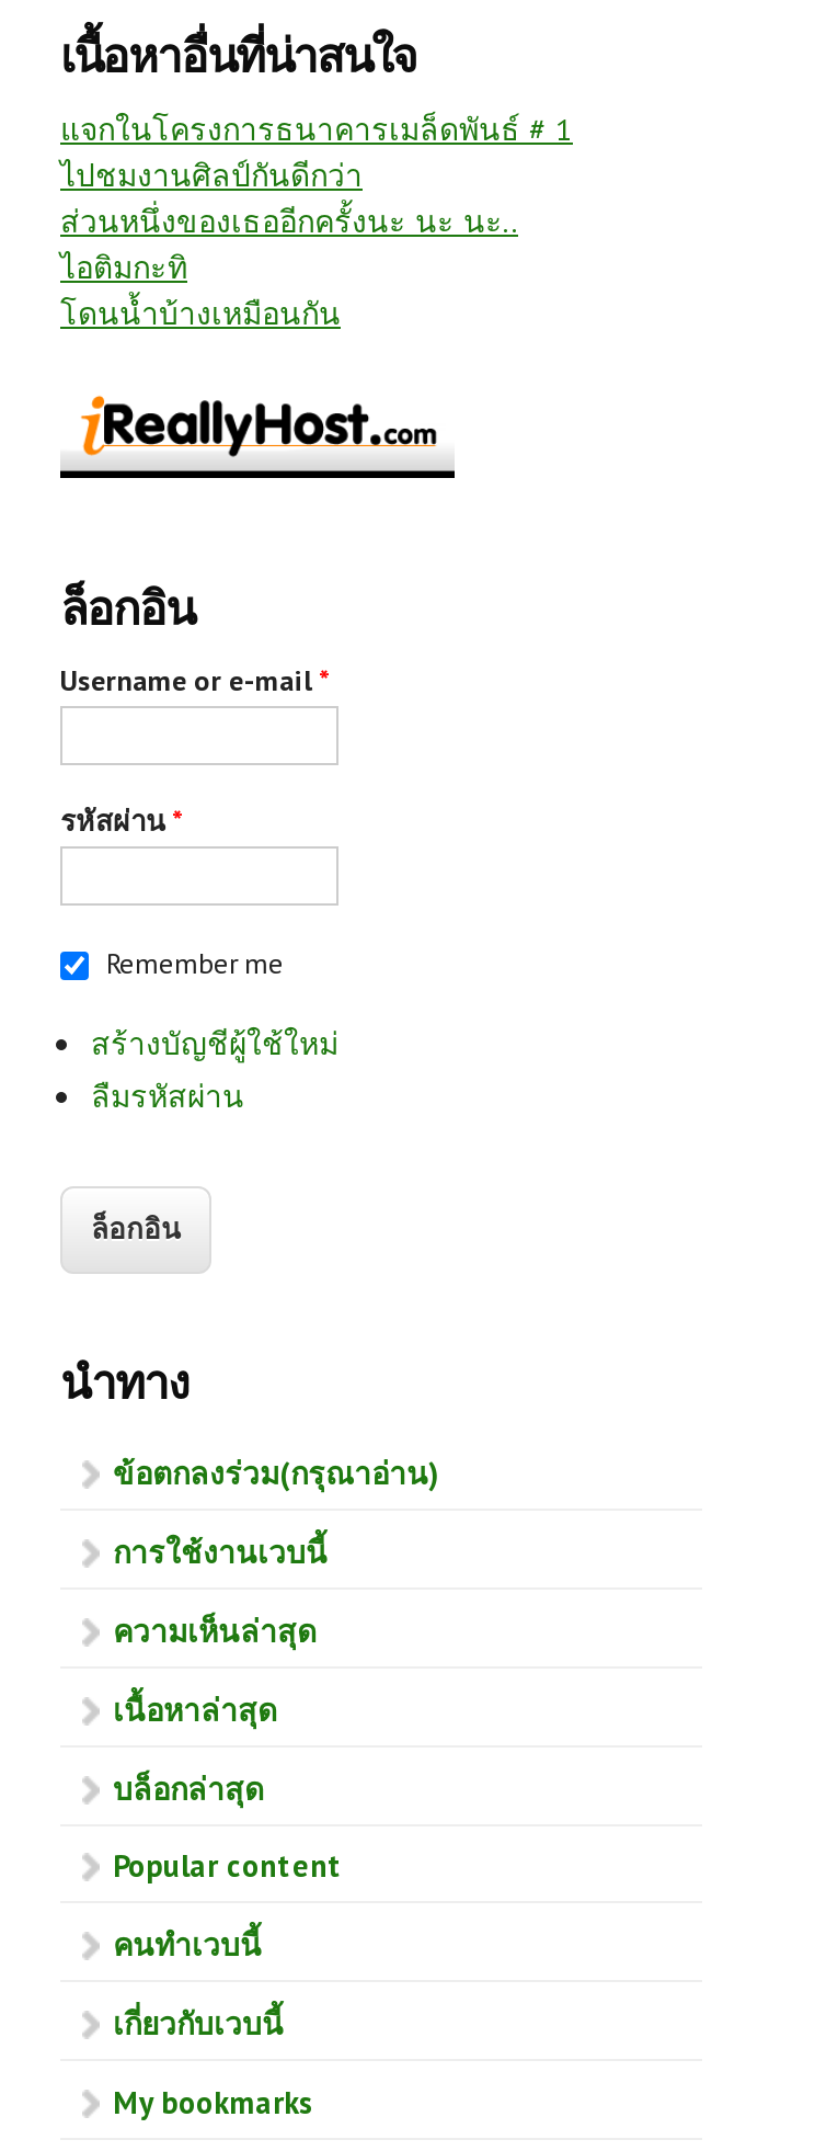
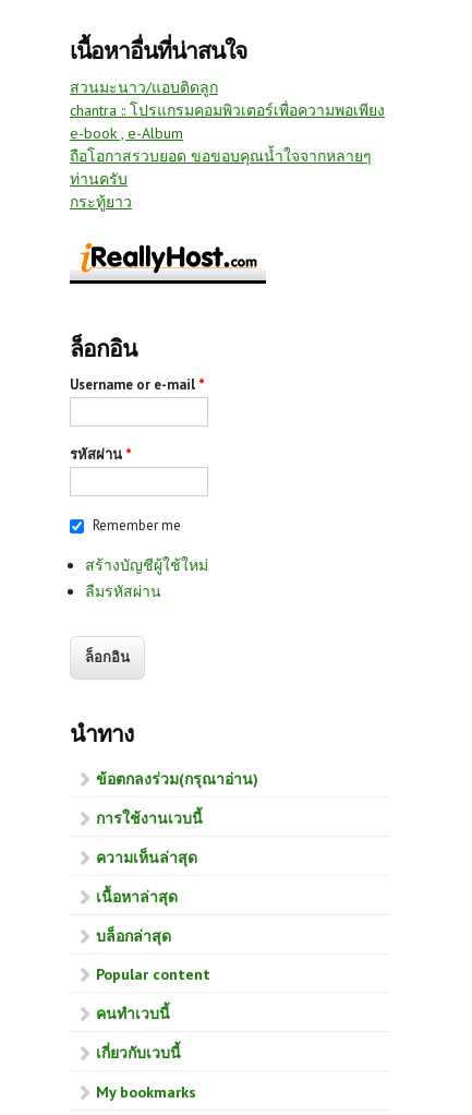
- แจกในโครงการธนาคารเมล็ดพันธ์ # 1
- ไปชมงานศิลป์กันดีกว่า
- ส่วนหนึ่งของเธออีกครั้งนะ นะ นะ..
- ไอติมกะทิ
- โดนน้ำบ้างเหมือนกัน
+ สวนมะนาว/แอบติดลูก
+ chantra :: โปรแกรมคอมพิวเตอร์เพื่อความพอเพียง
+ e-book , e-Album
+ ถือโอกาสรวบยอด ขอขอบคุณน้ำใจจากหลายๆ
+ ท่านครับ
+ กระทู้ยาว
